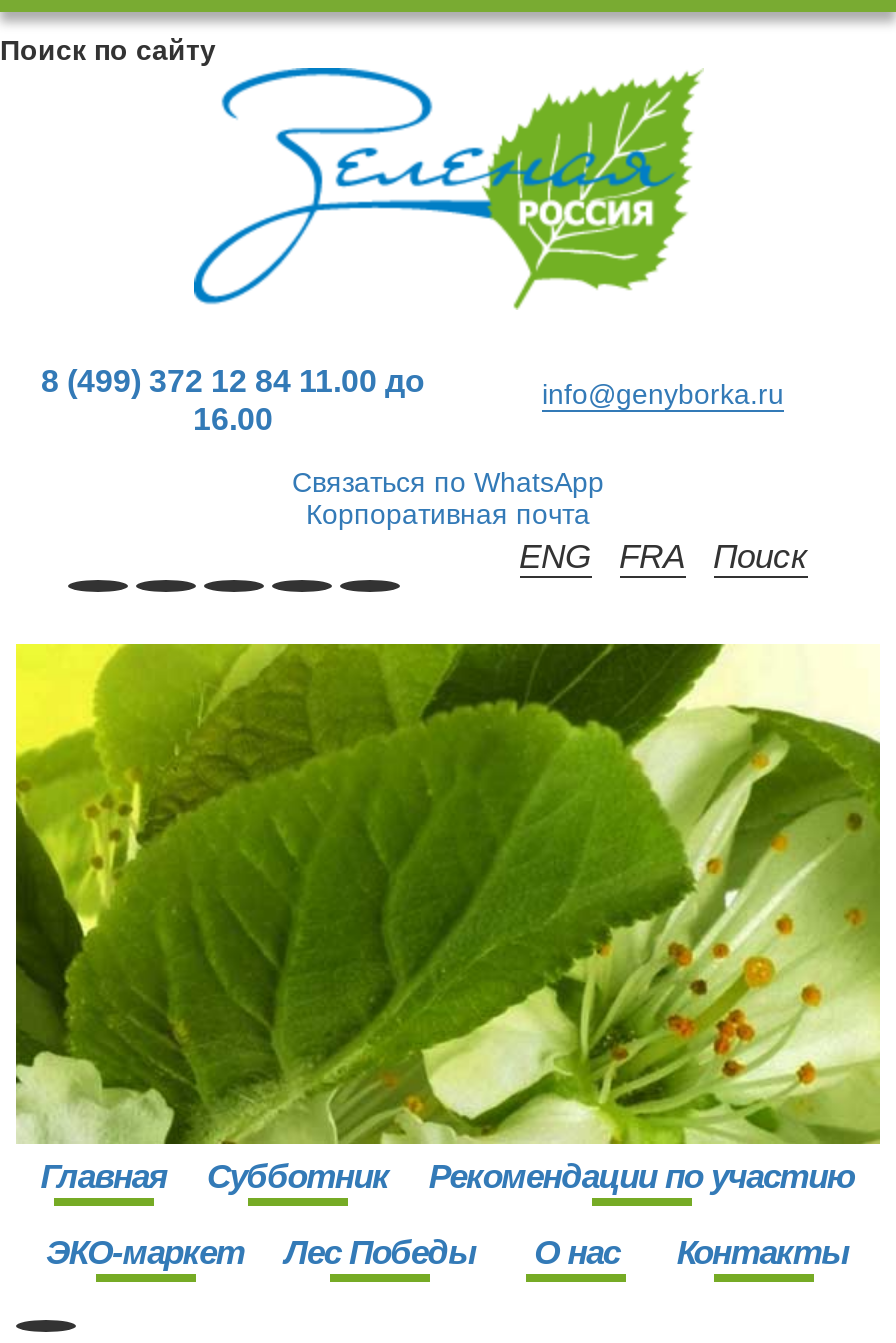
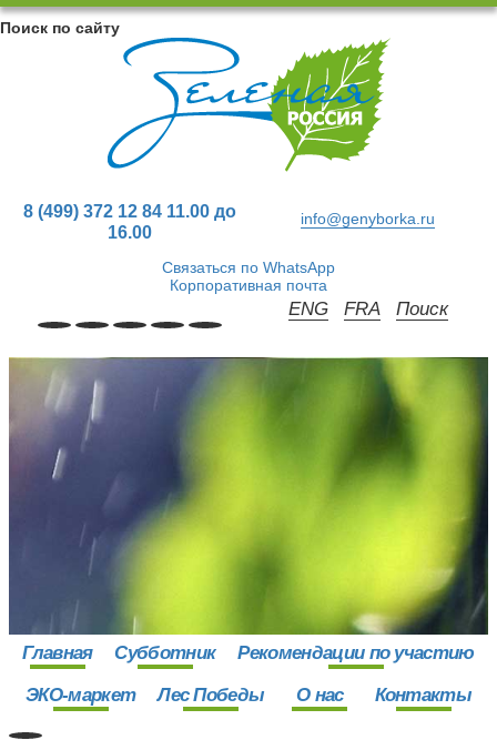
- [image]
+ [image]
